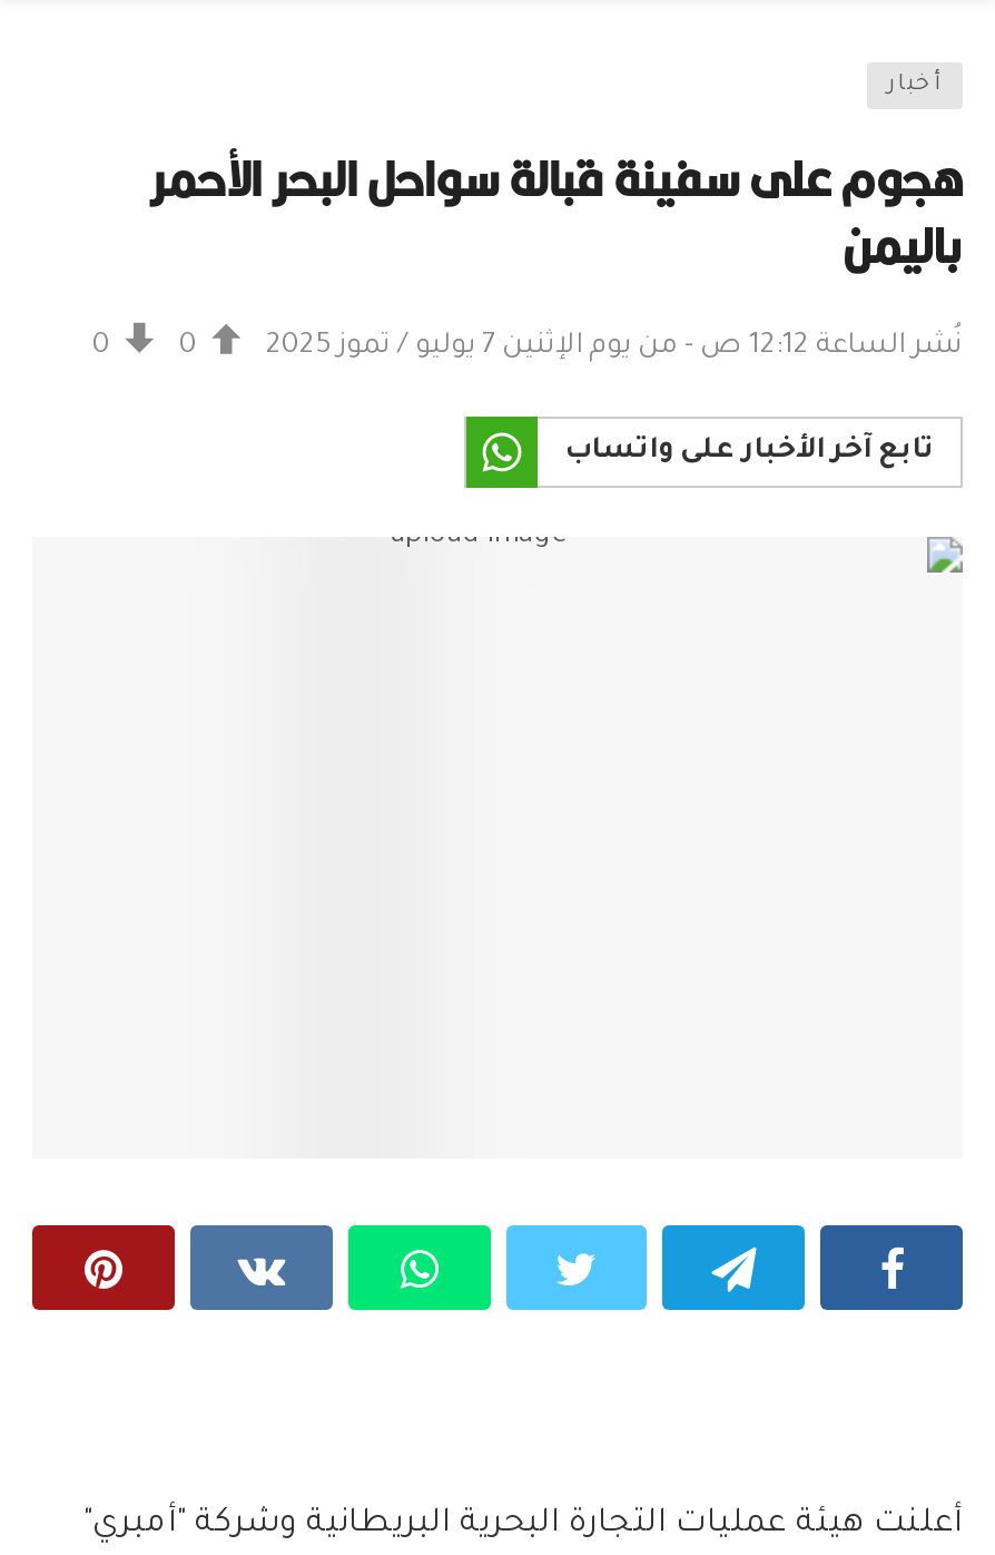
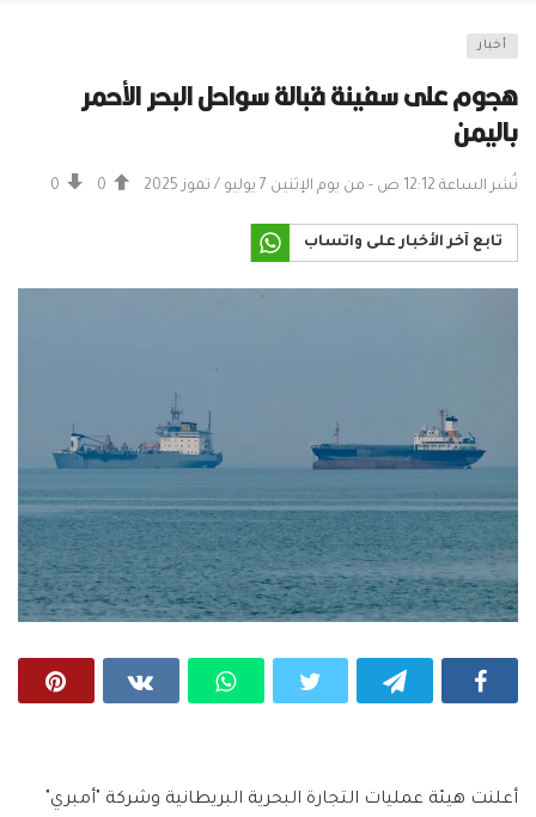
+ [image]
